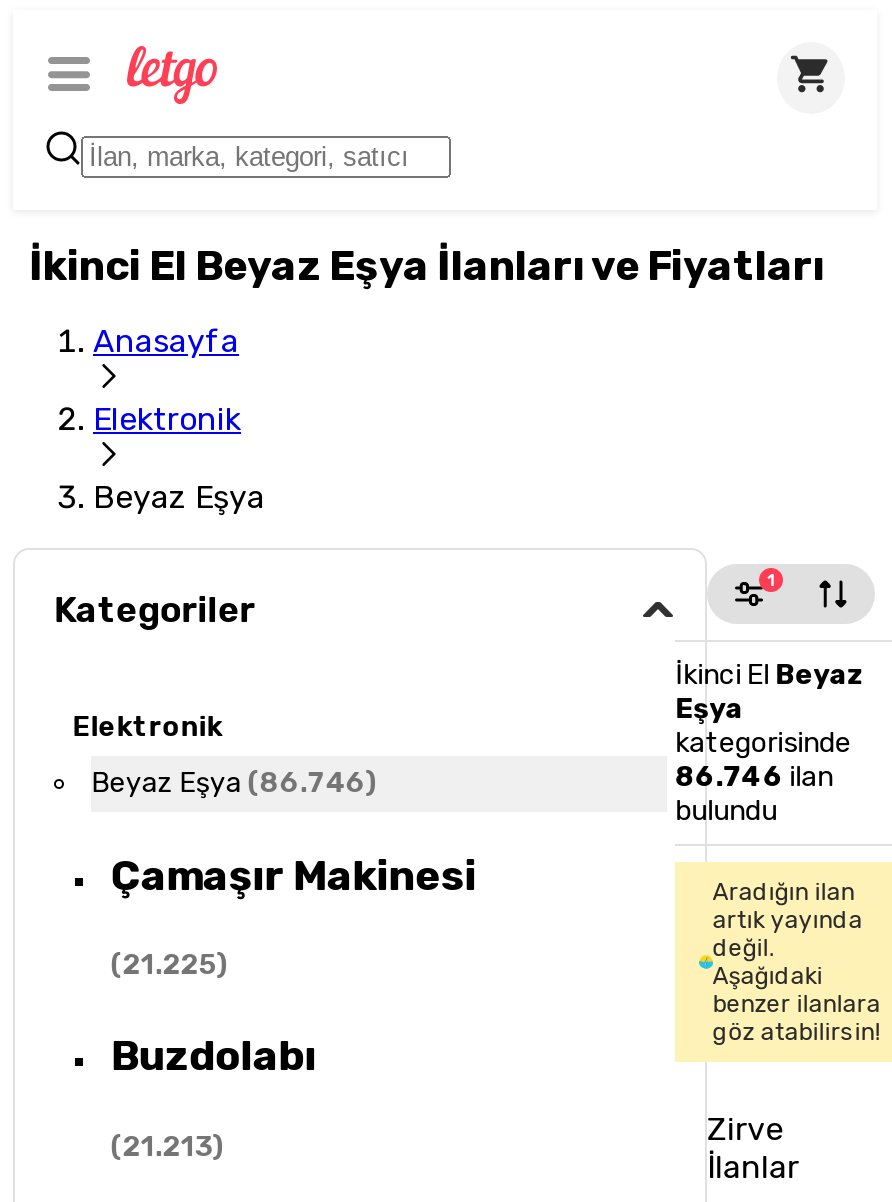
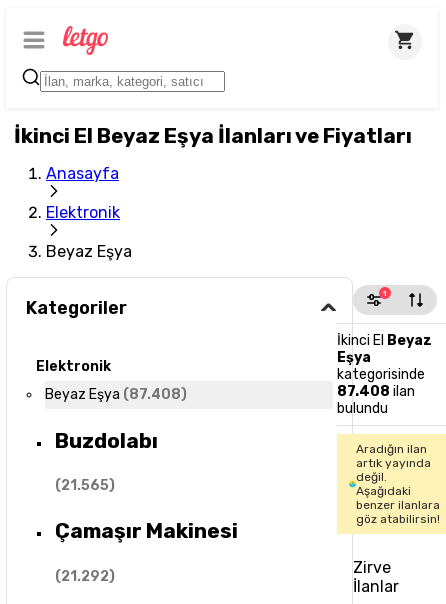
- Beyaz Eşya (86.746)
- (21.225)
+ Beyaz Eşya (87.408)

- 86.746 ilan
+ 87.408 ilan

moved down: Çamaşır Makinesi

moved up: Buzdolabı

- (21.213)
+ (21.565)
+ (21.292)
